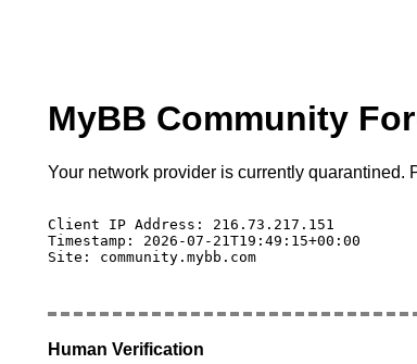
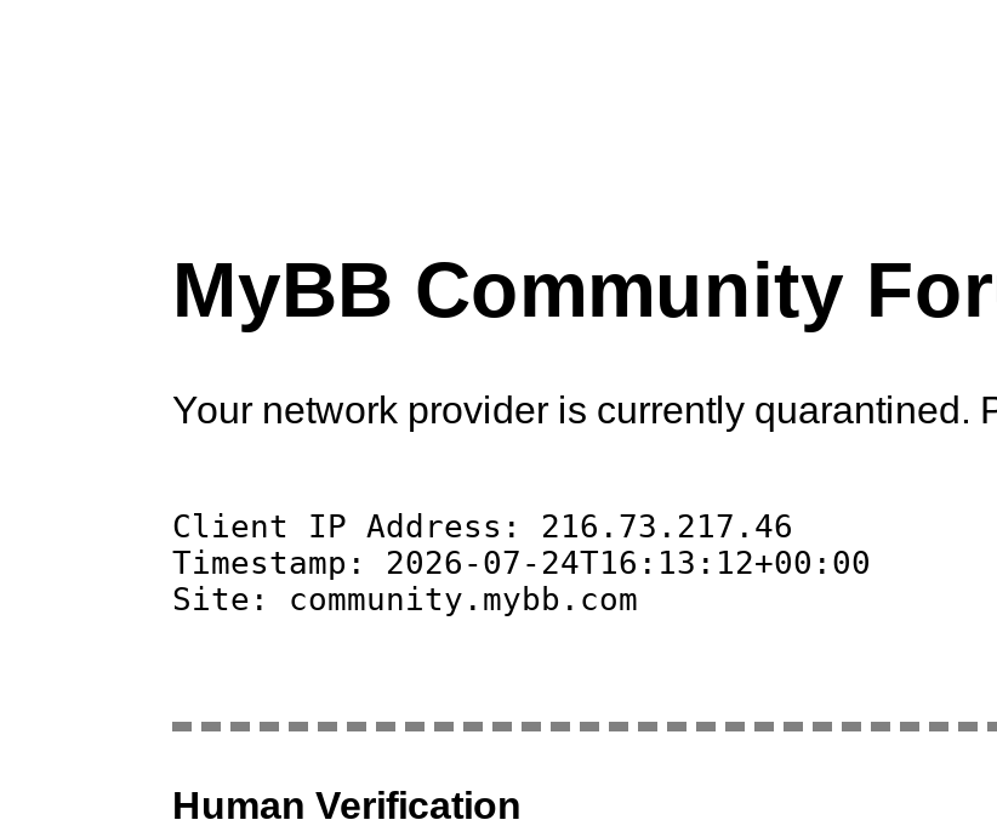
- Client IP Address: 216.73.217.151
+ Client IP Address: 216.73.217.46

- Timestamp: 2026-07-21T19:49:15+00:00
+ Timestamp: 2026-07-24T16:13:12+00:00
